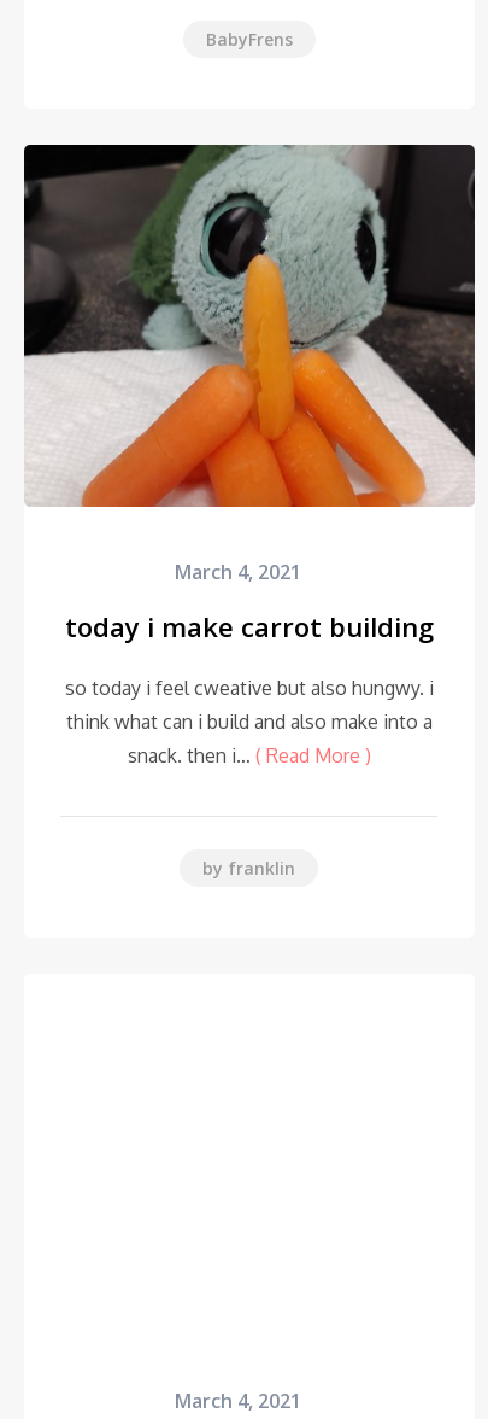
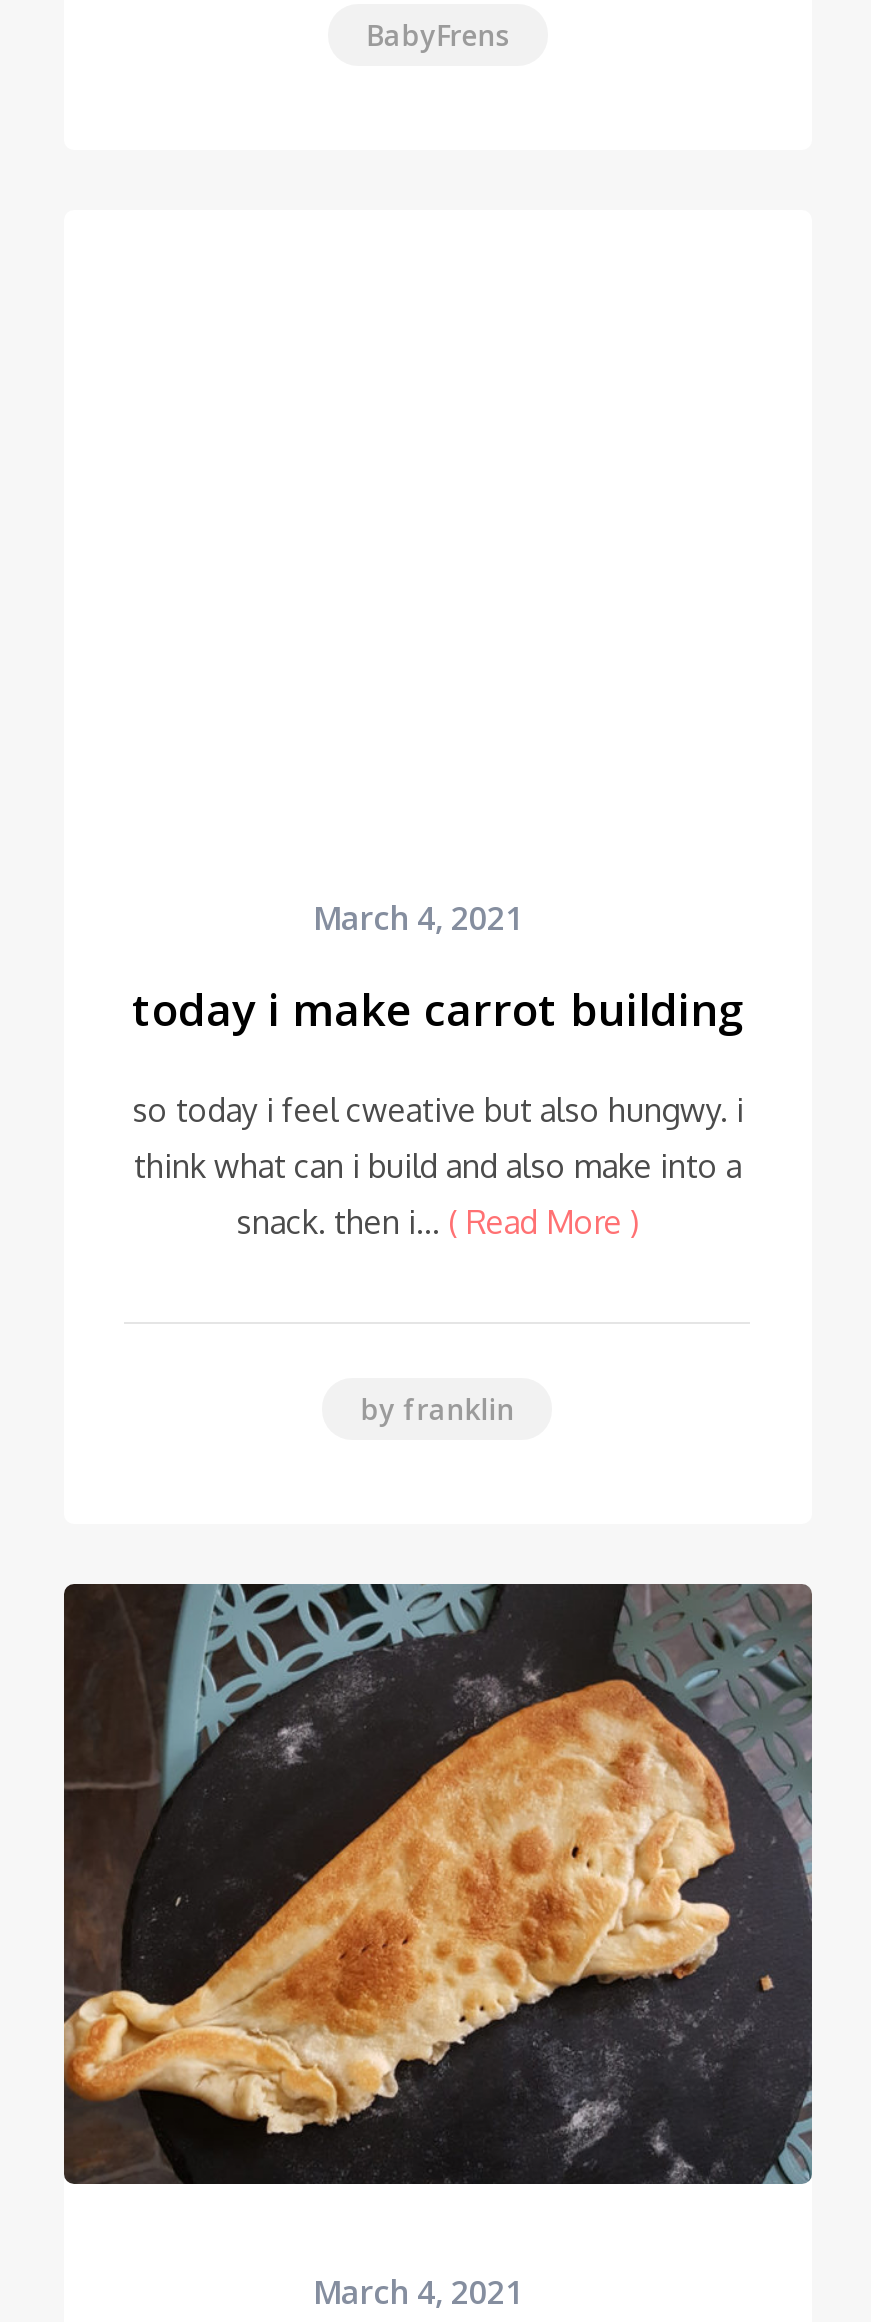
- [image]

+ [image]
